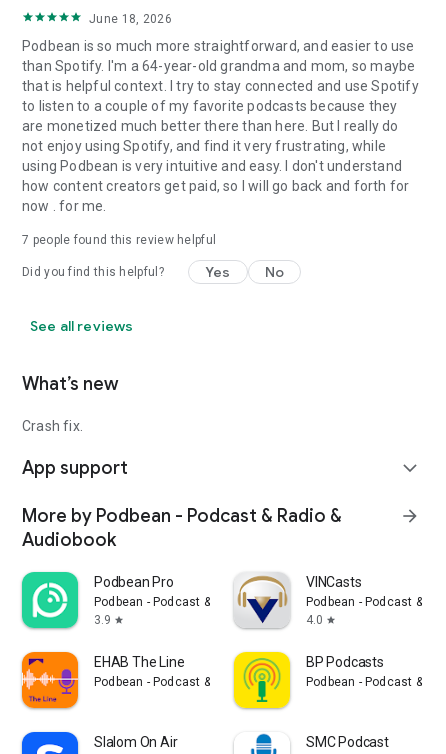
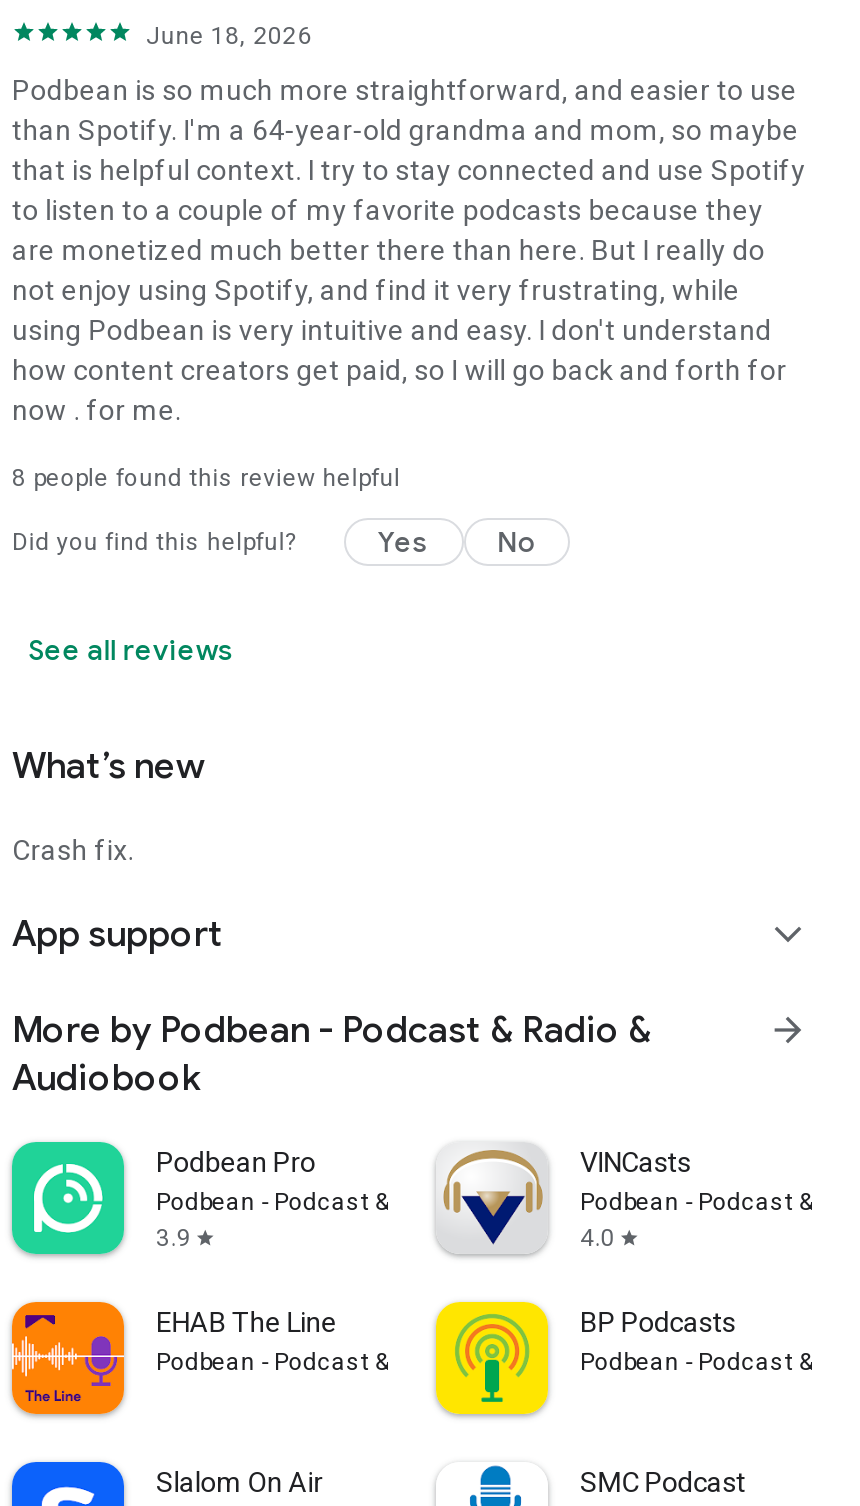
- 7 people found this review helpful
+ 8 people found this review helpful
